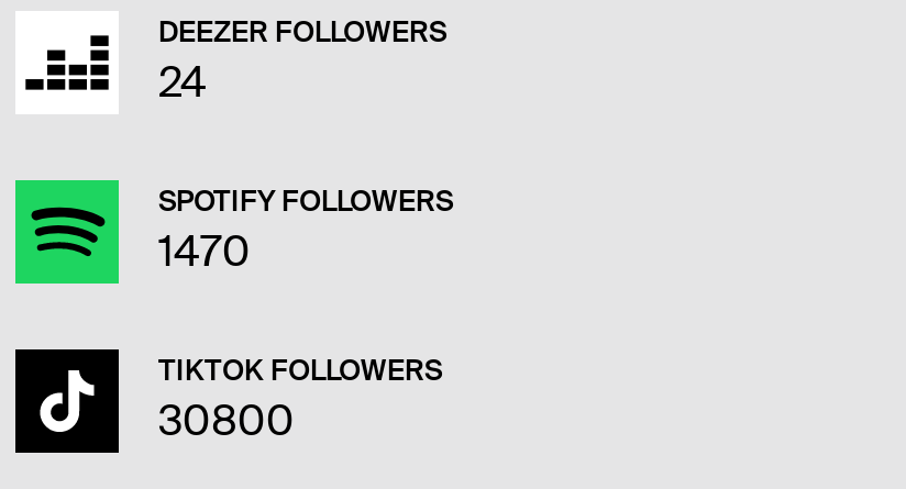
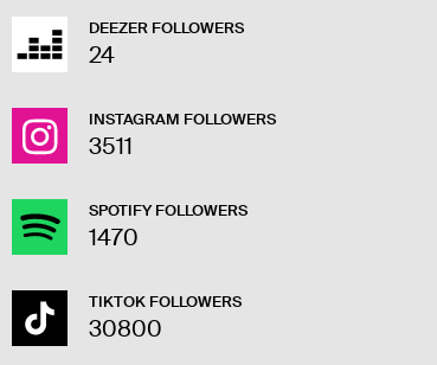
+ [image]
+ INSTAGRAM FOLLOWERS
+ 3511
